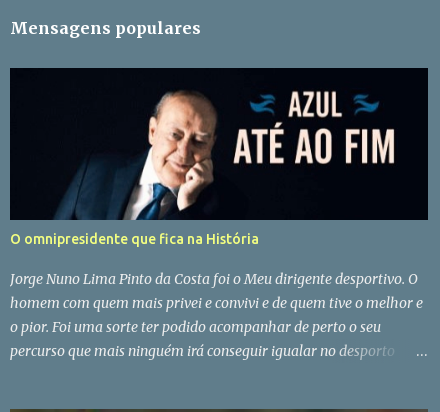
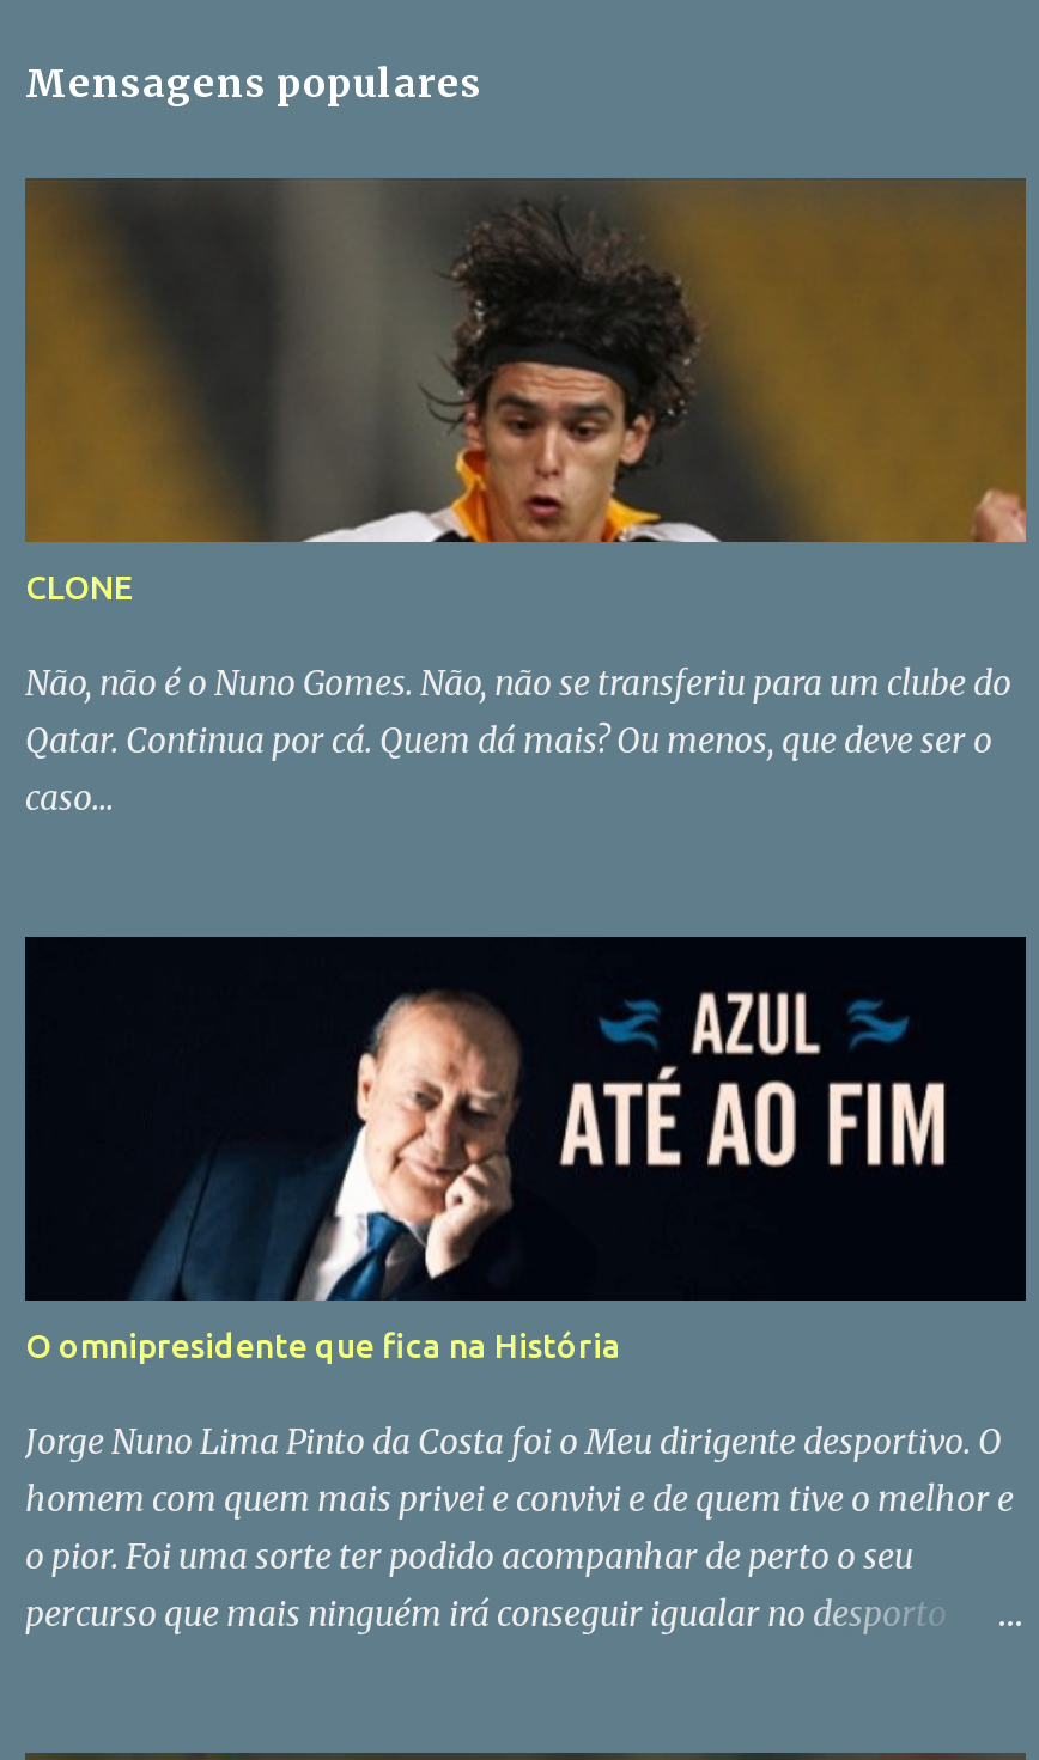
+ [image]
+ CLONE
+ Não, não é o Nuno Gomes. Não, não se transferiu para um clube do
+ Qatar. Continua por cá. Quem dá mais? Ou menos, que deve ser o
+ caso...
